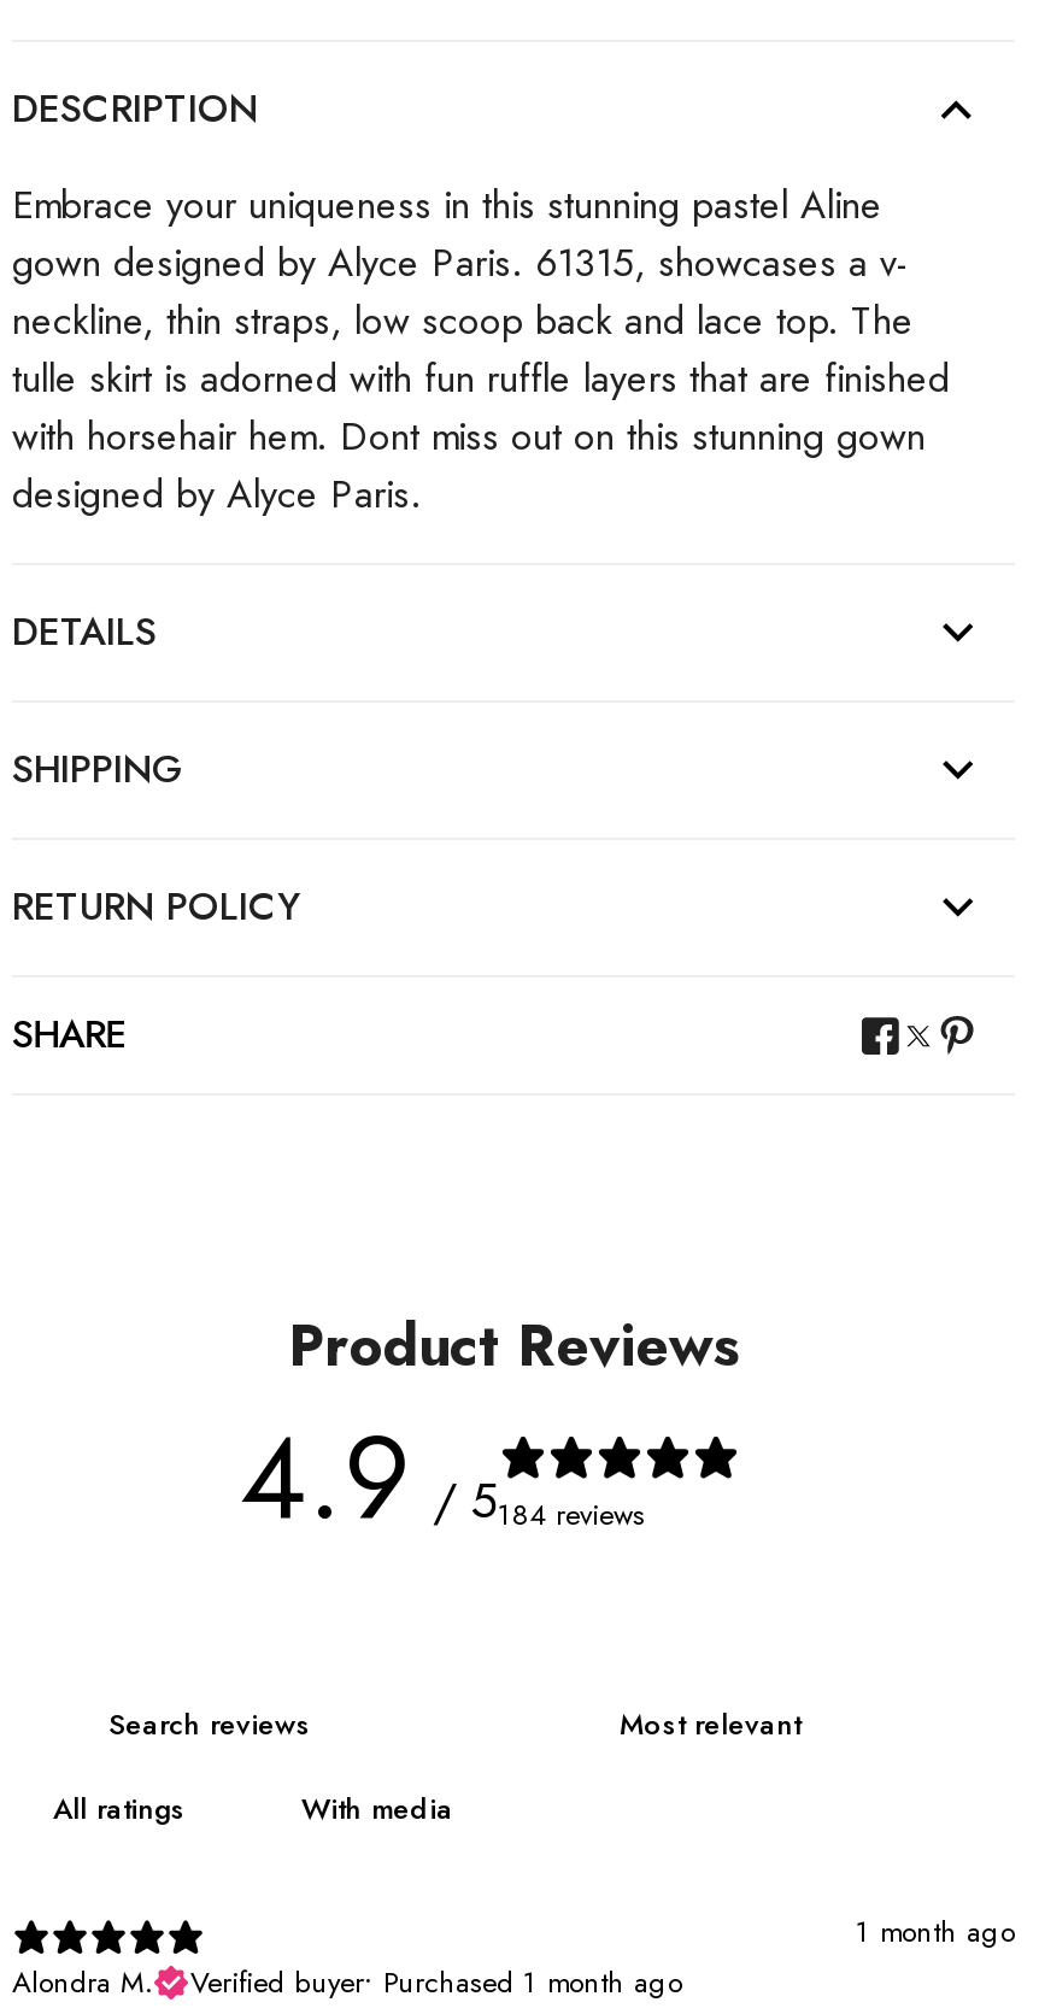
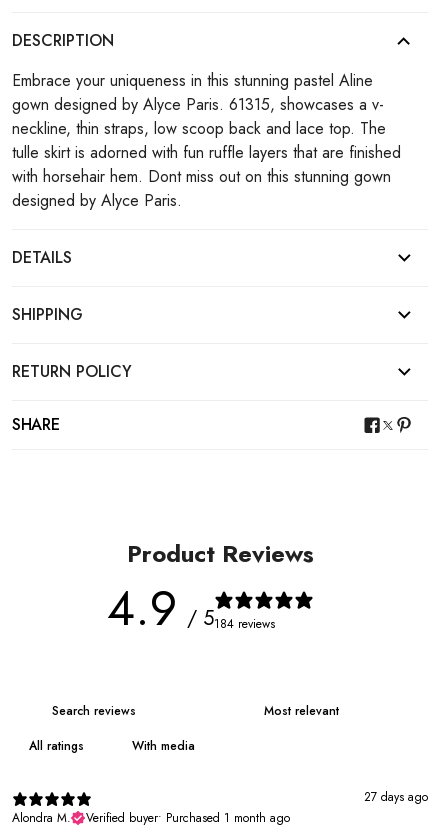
- 1 month ago
+ 27 days ago
